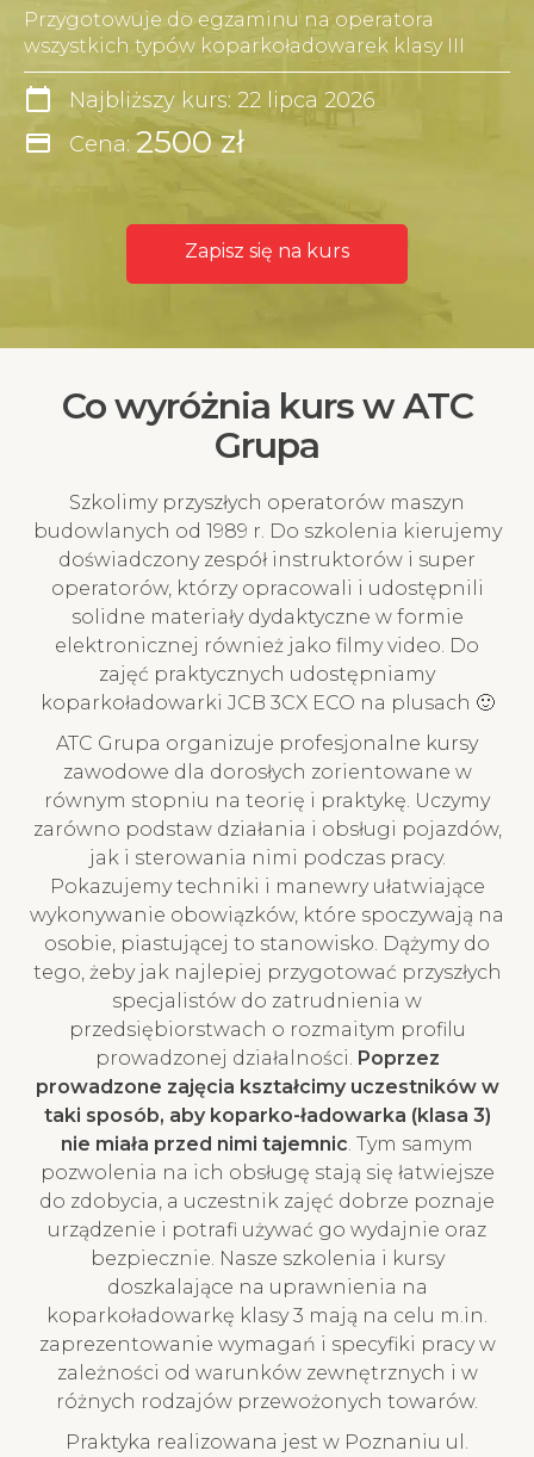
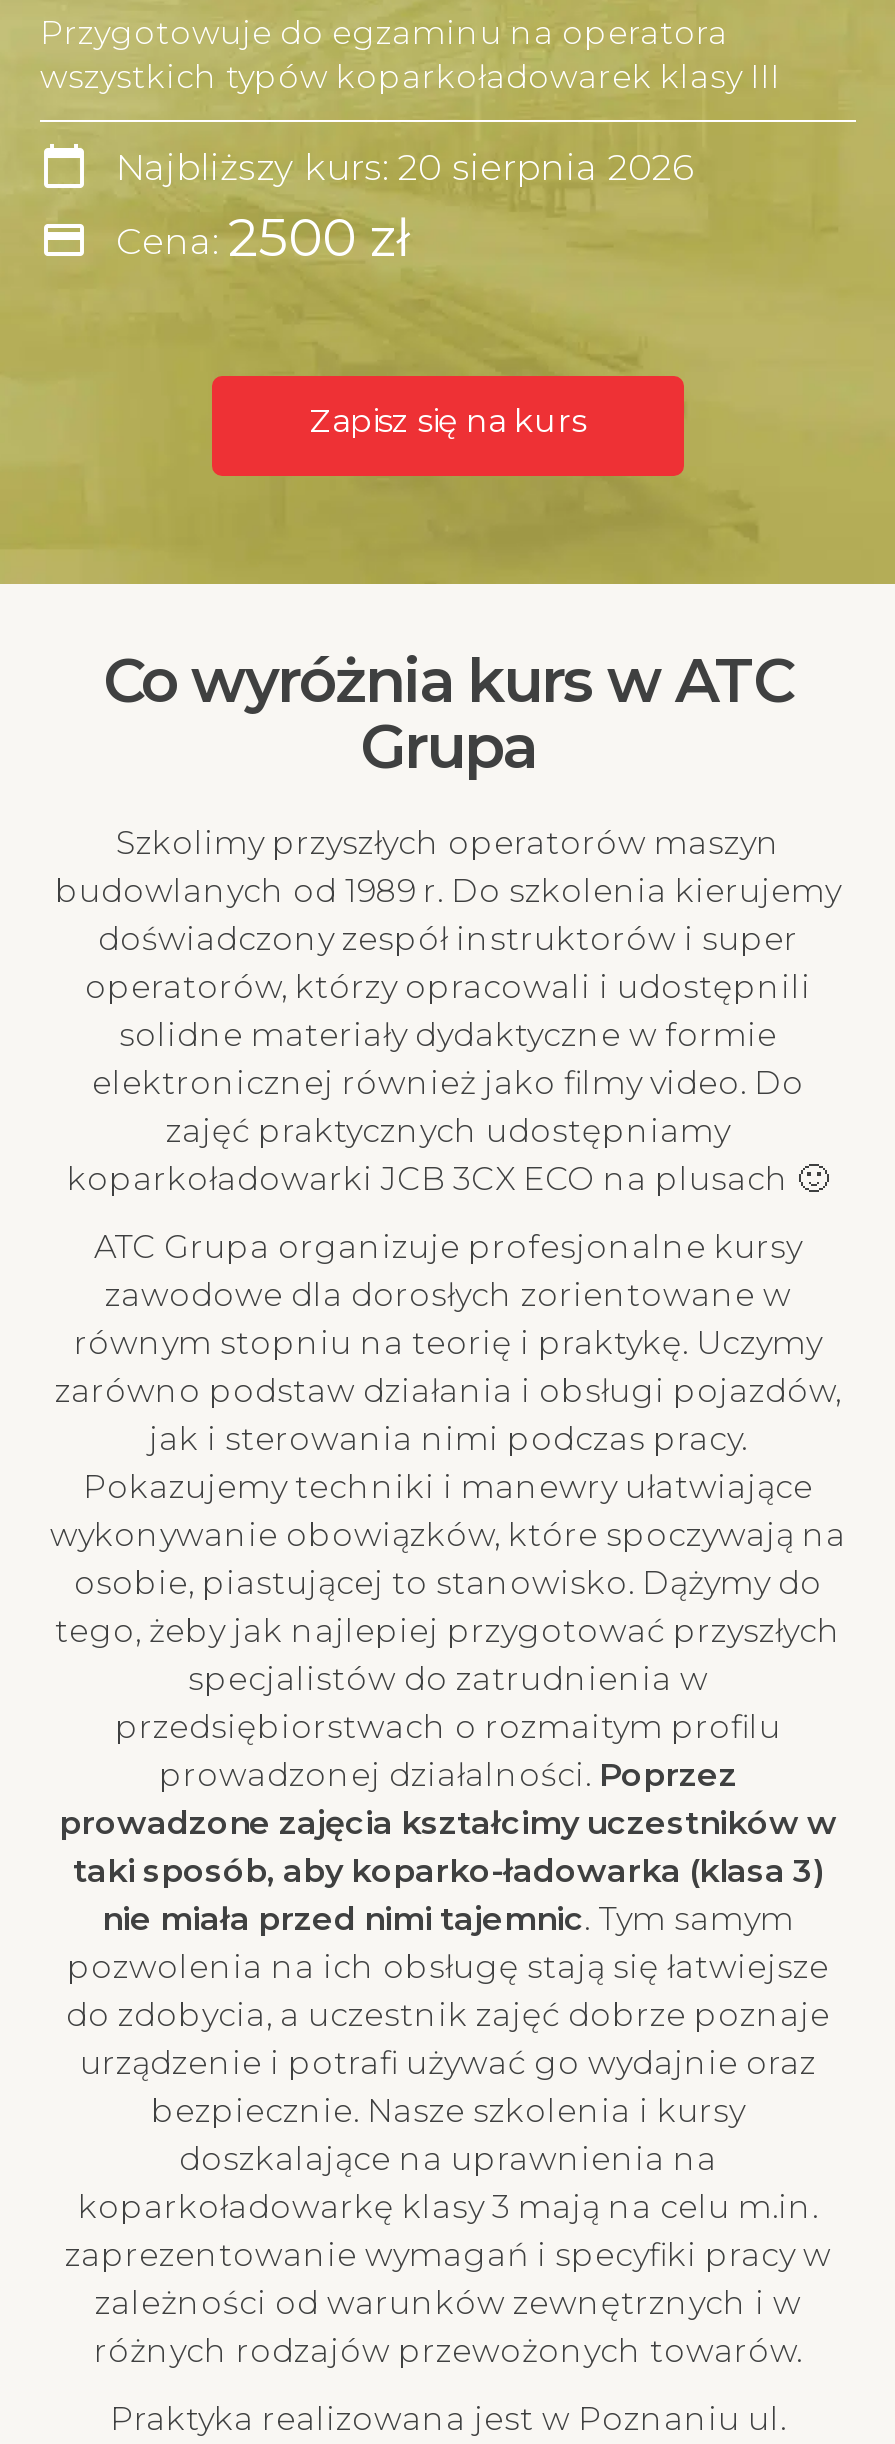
- Najbliższy kurs: 22 lipca 2026
+ Najbliższy kurs: 20 sierpnia 2026
